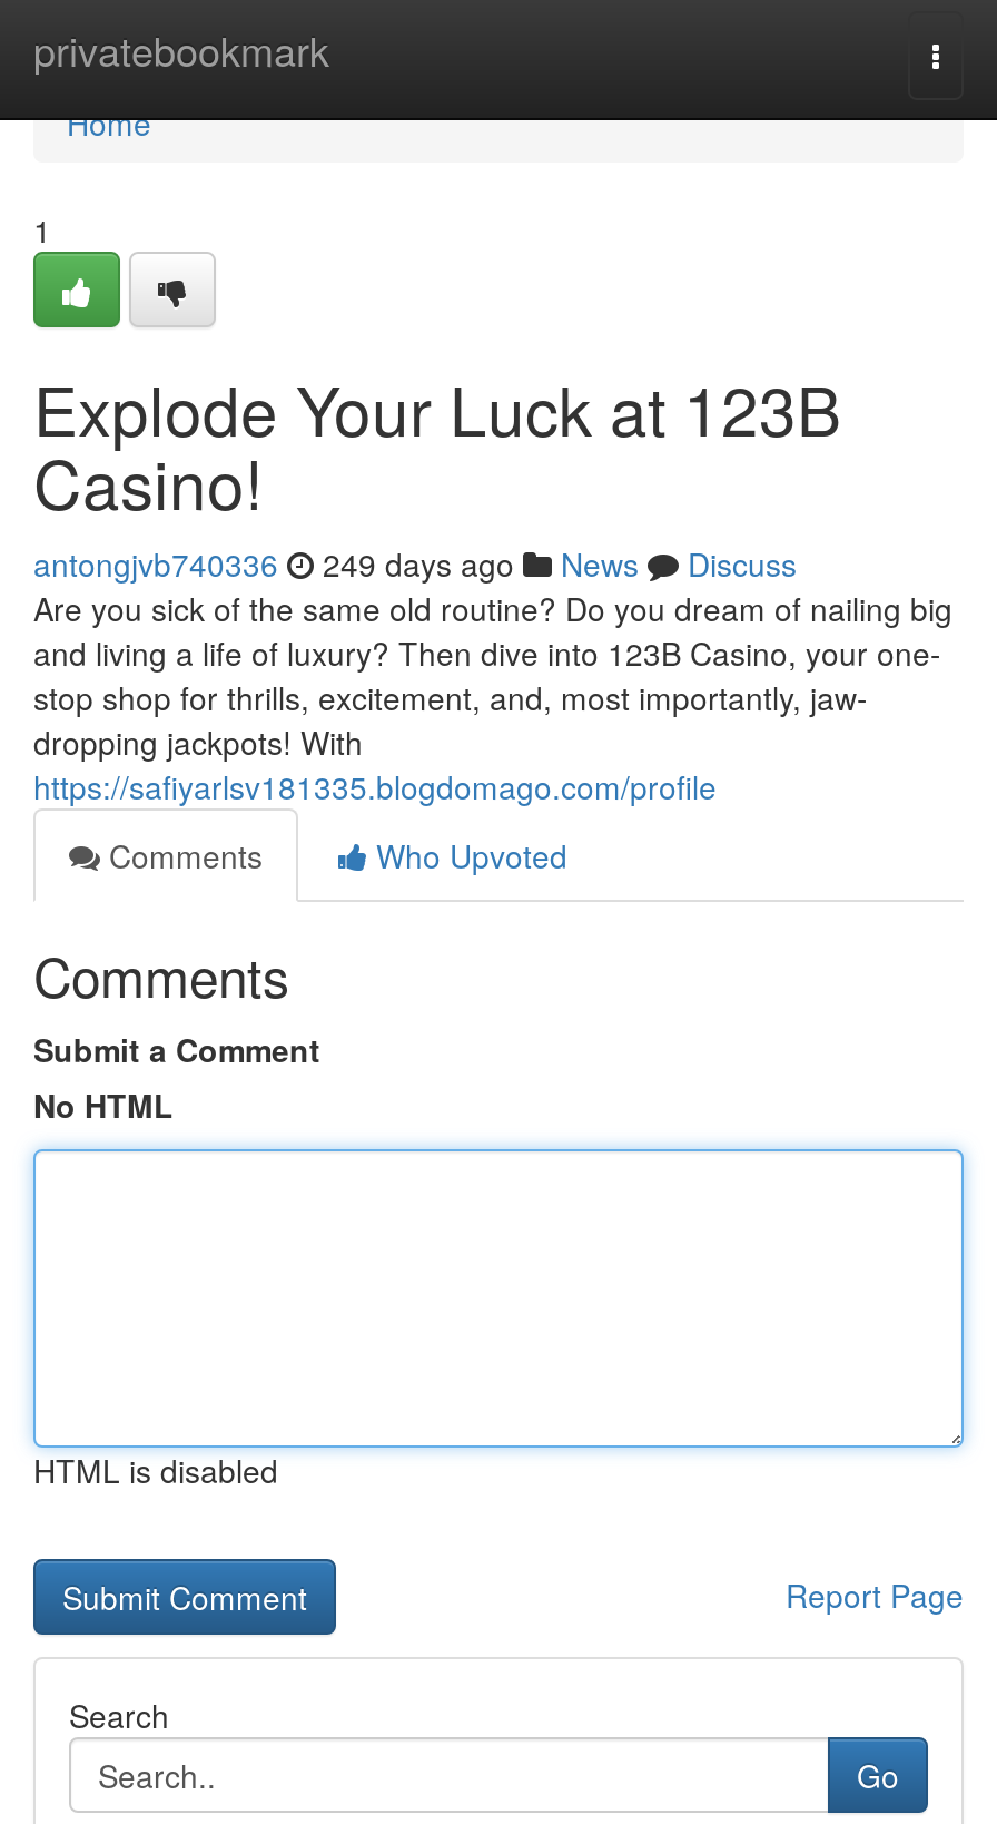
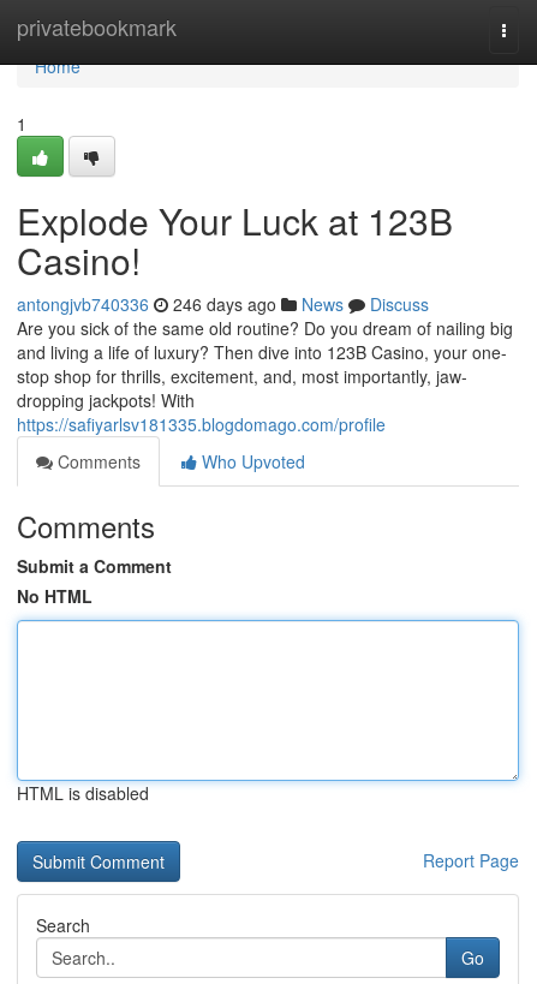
- antongjvb740336 249 days ago News Discuss
+ antongjvb740336 246 days ago News Discuss
